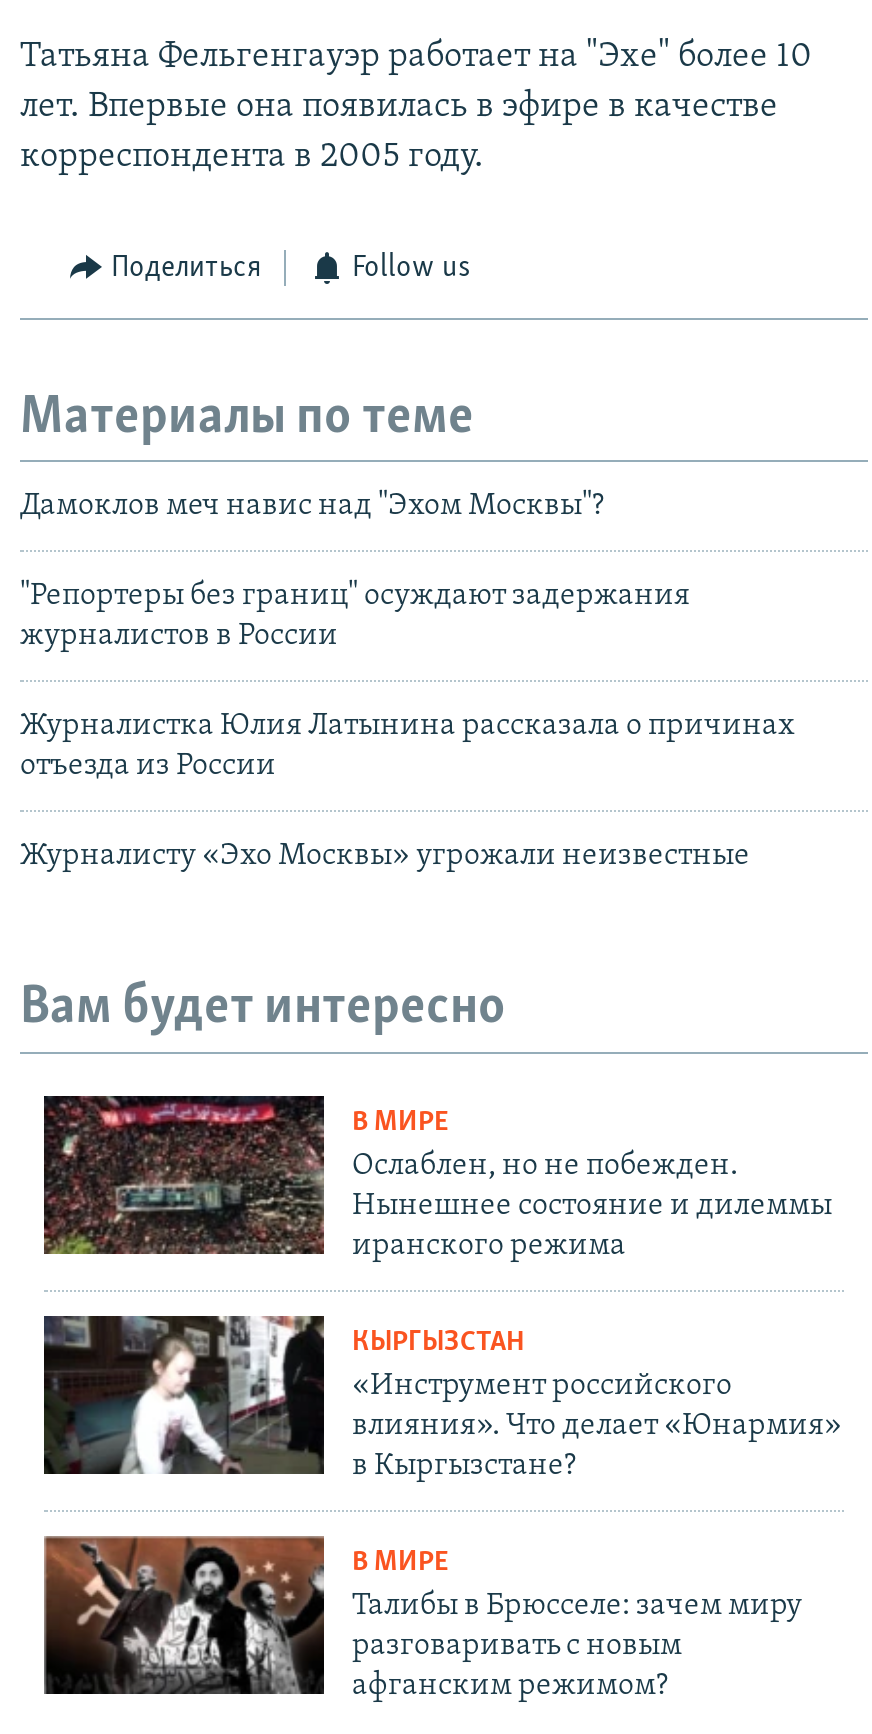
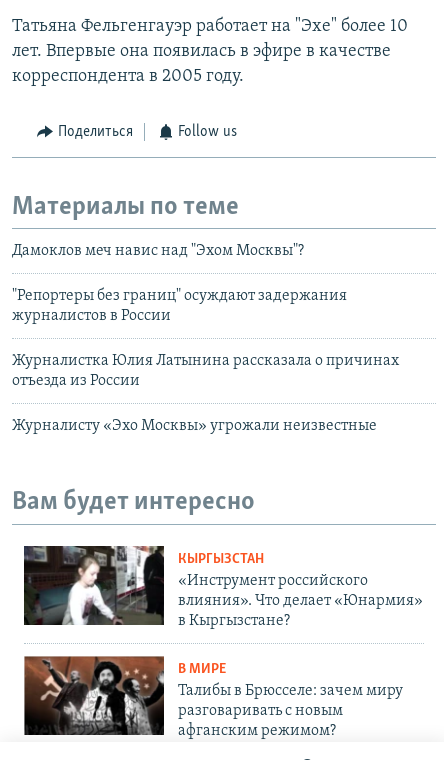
- [image]
- В МИРЕ
- Ослаблен, но не побежден.
- Нынешнее состояние и дилеммы
- иранского режима
